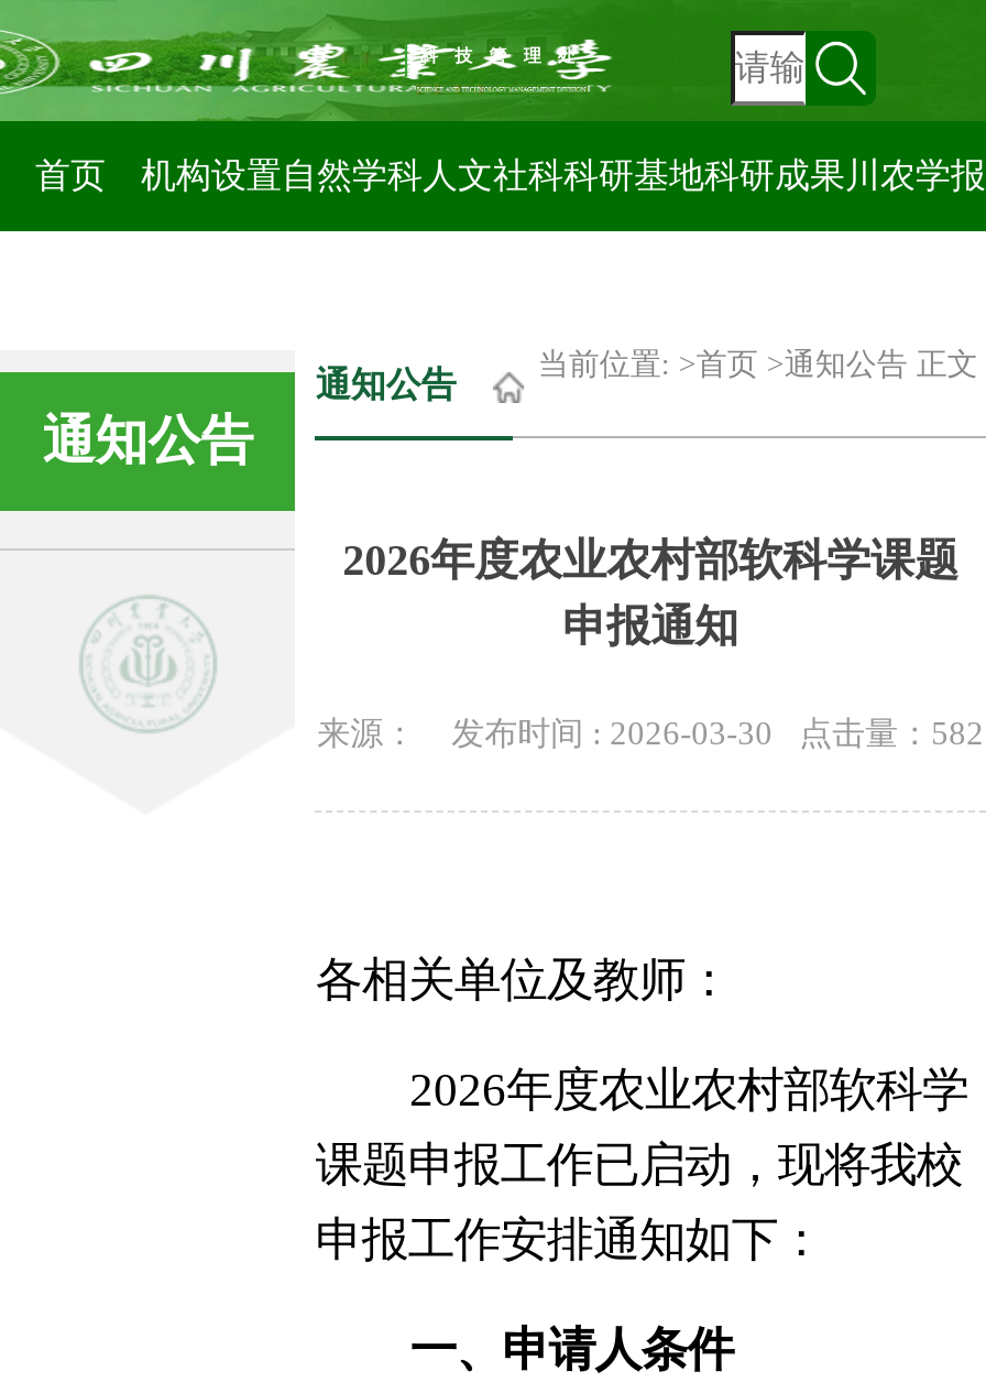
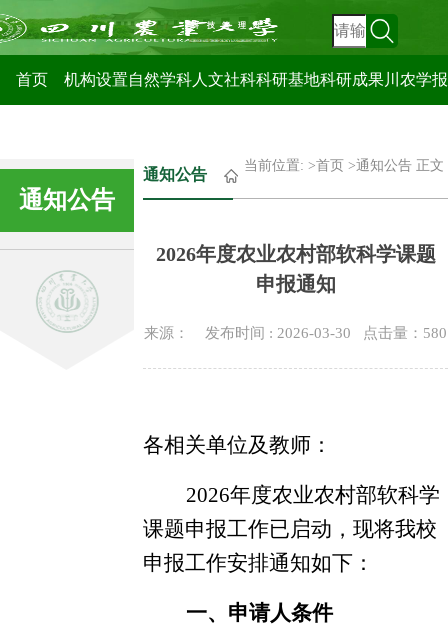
- 来源： 发布时间 : 2026-03-30 点击量：582
+ 来源： 发布时间 : 2026-03-30 点击量：580
